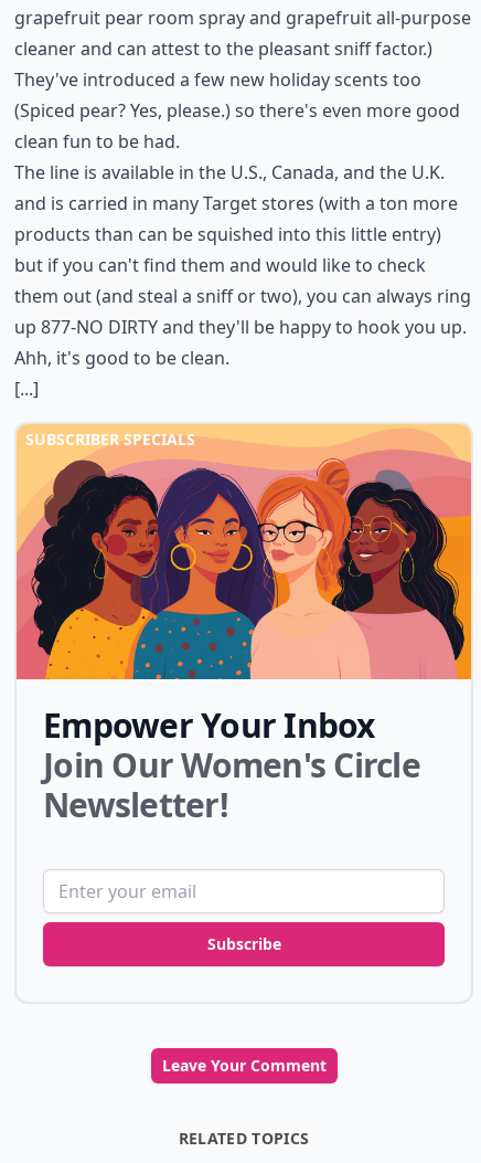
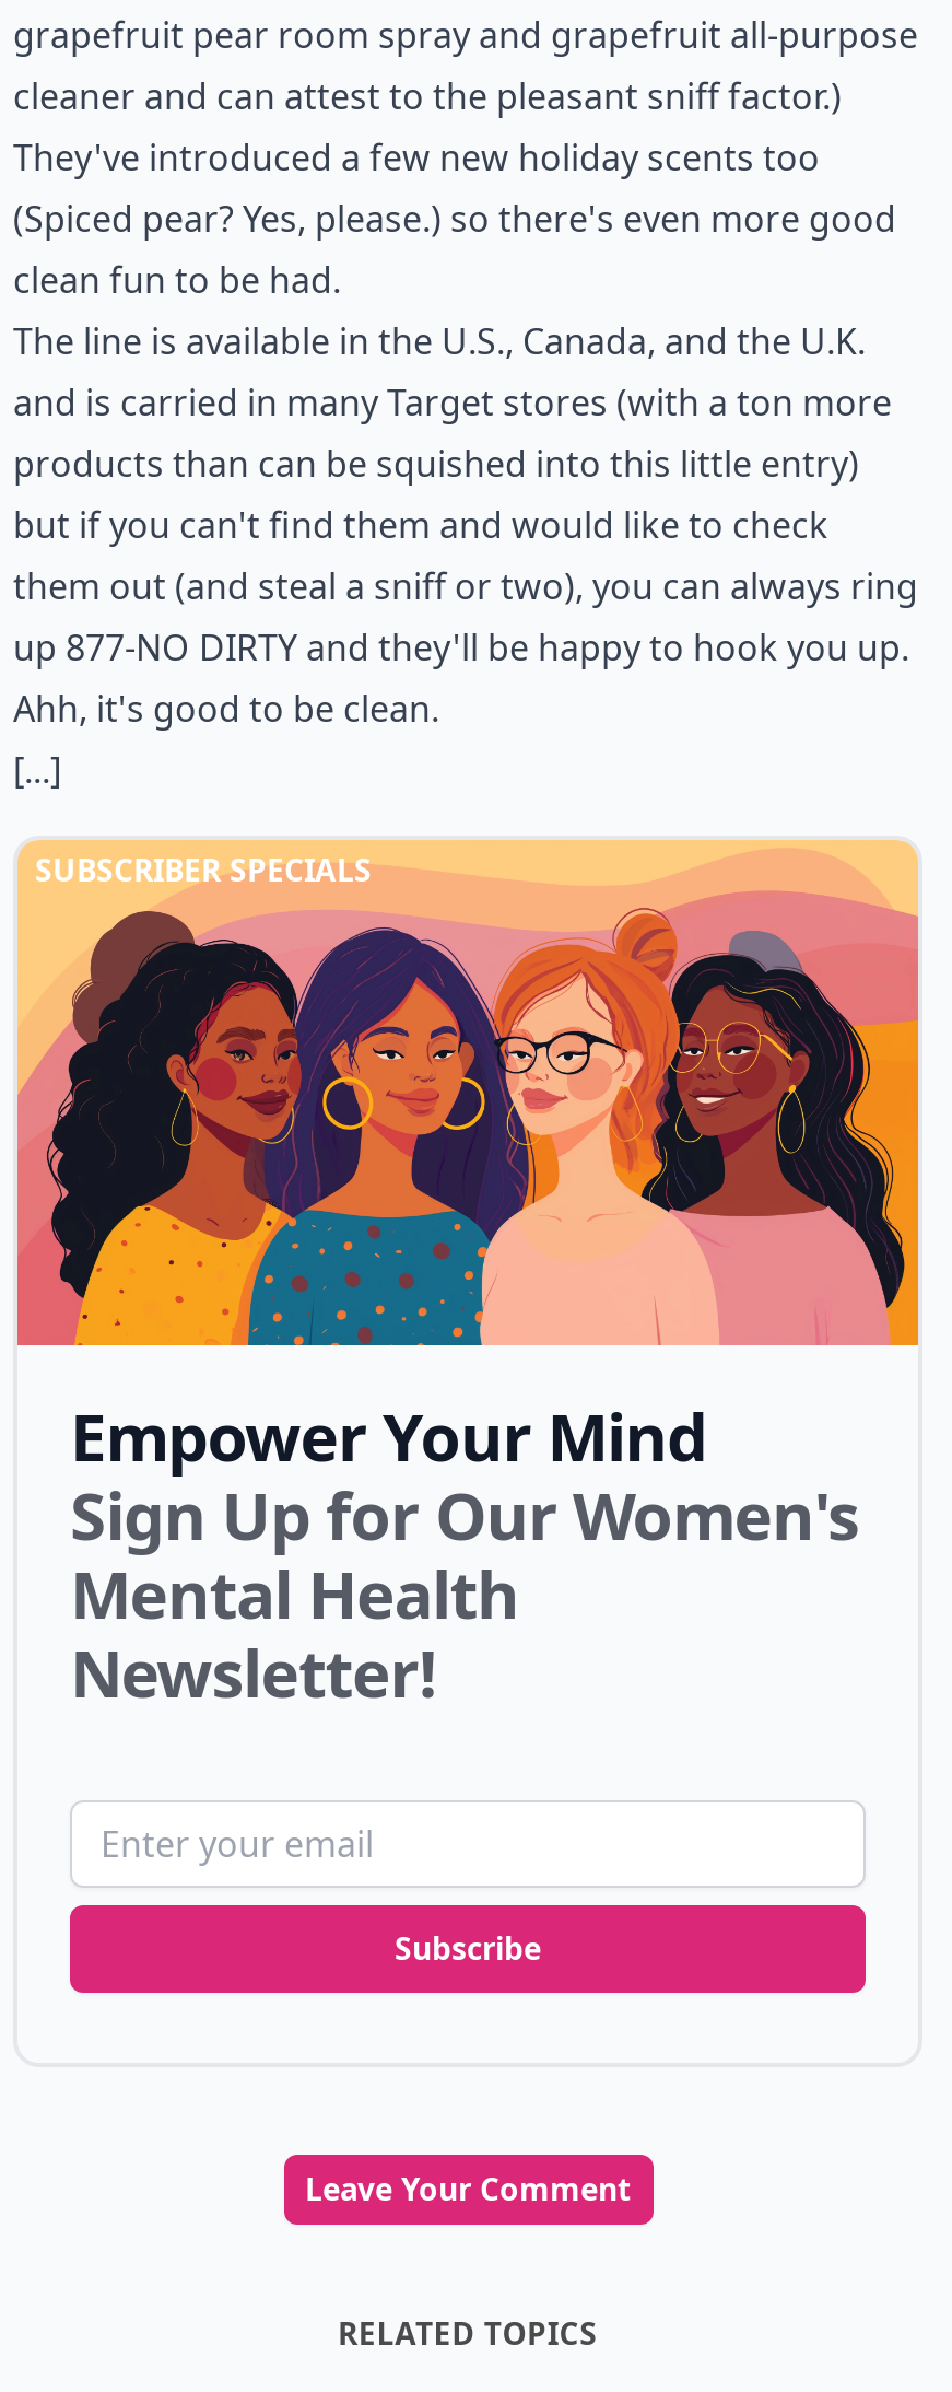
- Empower Your Inbox
- Join Our Women's Circle
+ Empower Your Mind
+ Sign Up for Our Women's
+ Mental Health
